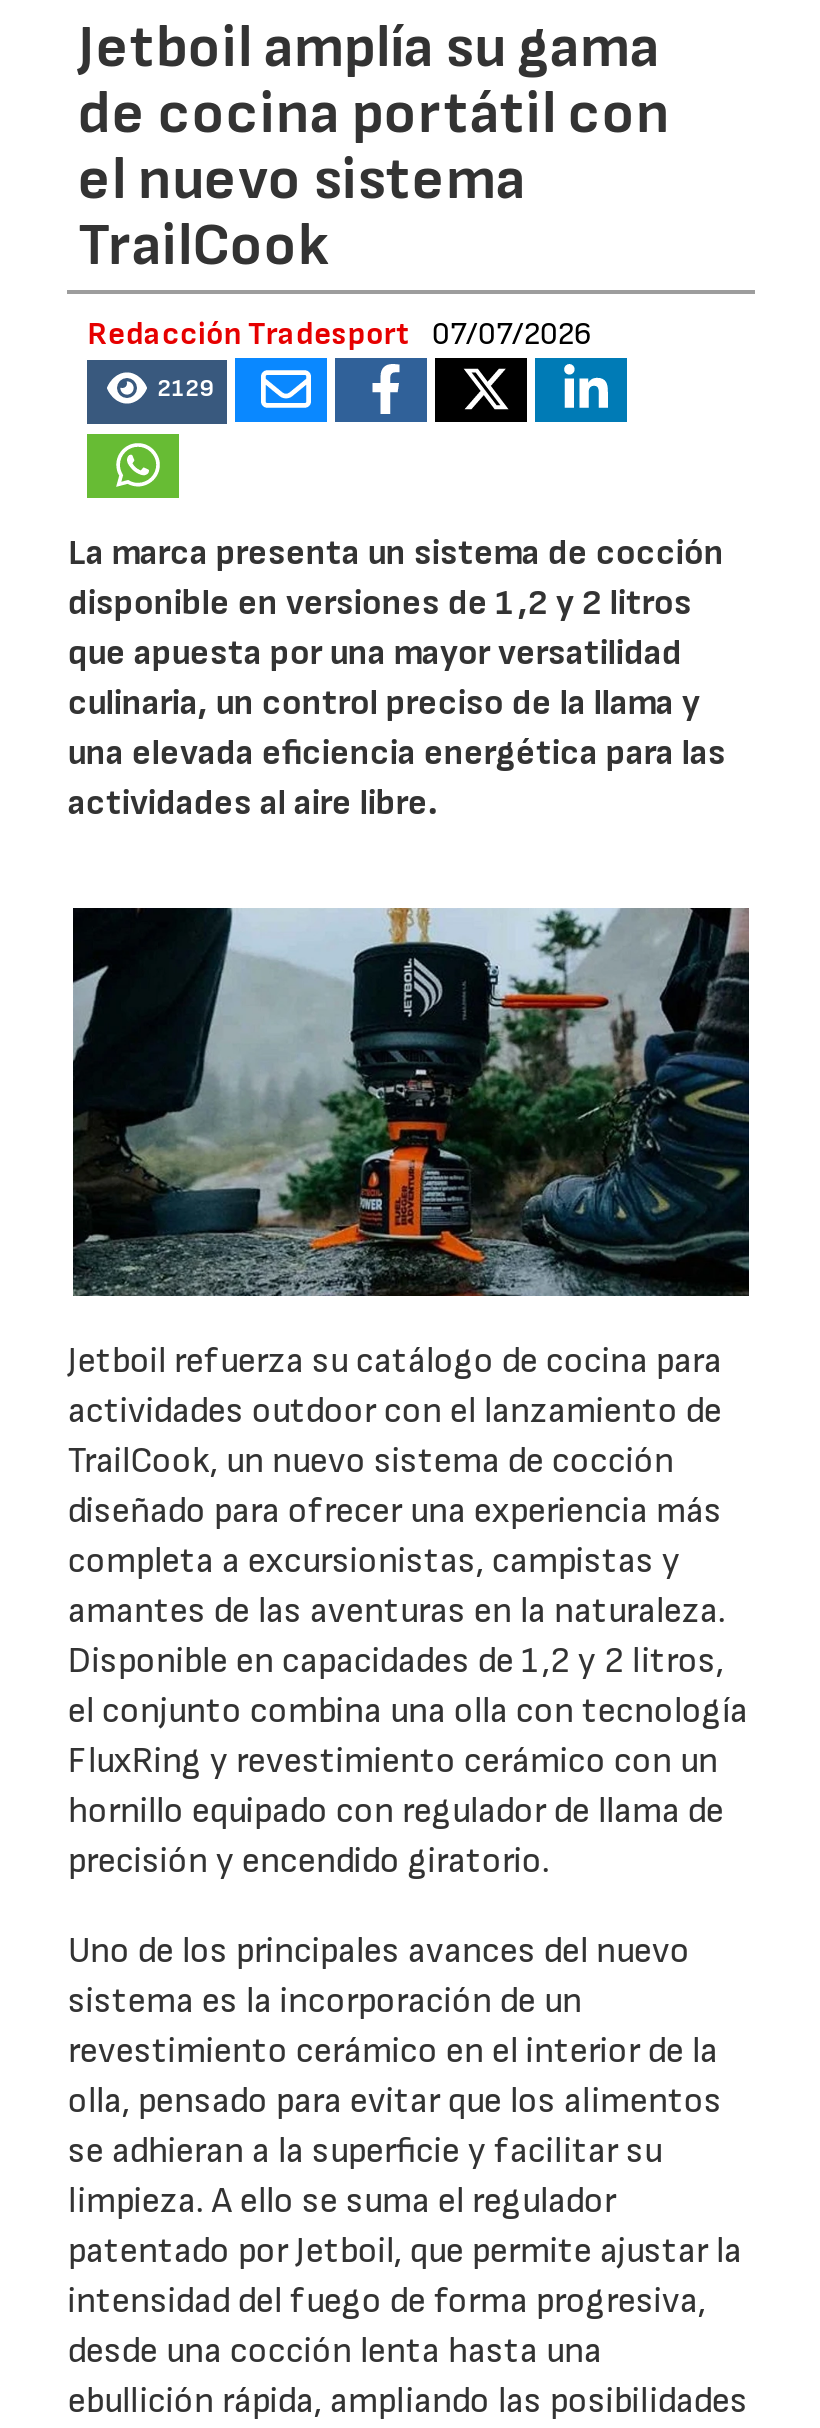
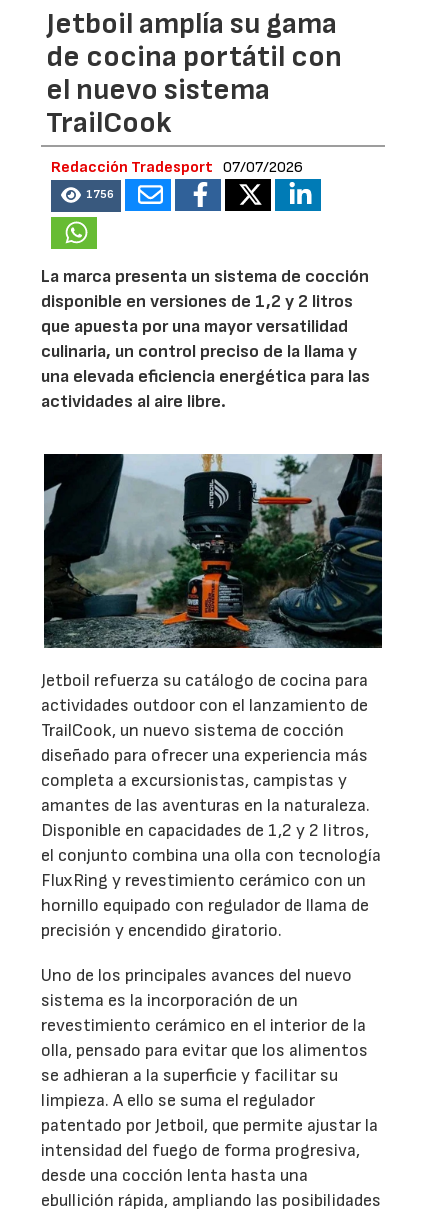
- 2129
+ 1756
